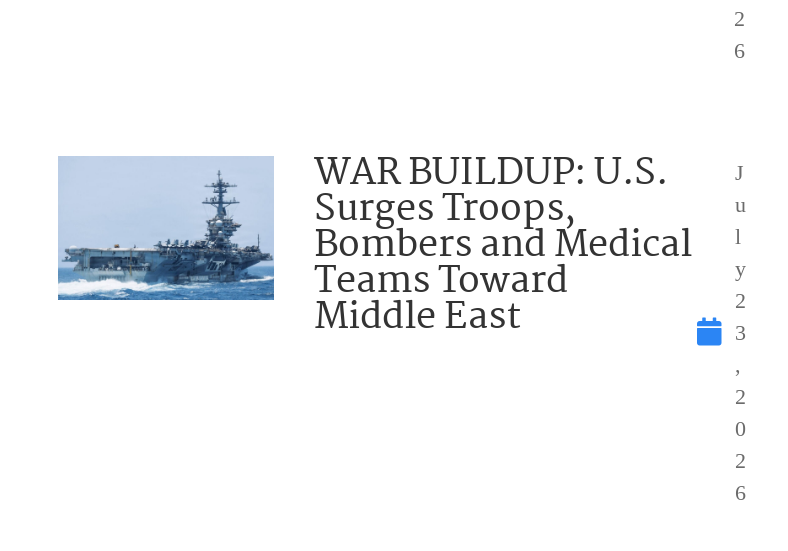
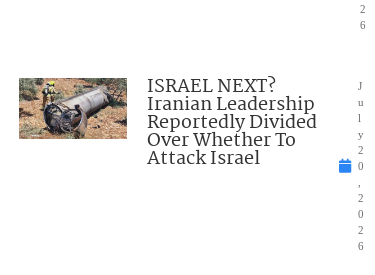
- [image]
- WAR BUILDUP: U.S.
- Surges Troops,
- Bombers and Medical
- Teams Toward
- Middle East
+ [image]
+ ISRAEL NEXT?
+ Iranian Leadership
+ Reportedly Divided
+ Over Whether To
+ Attack Israel

- 3
+ 0
